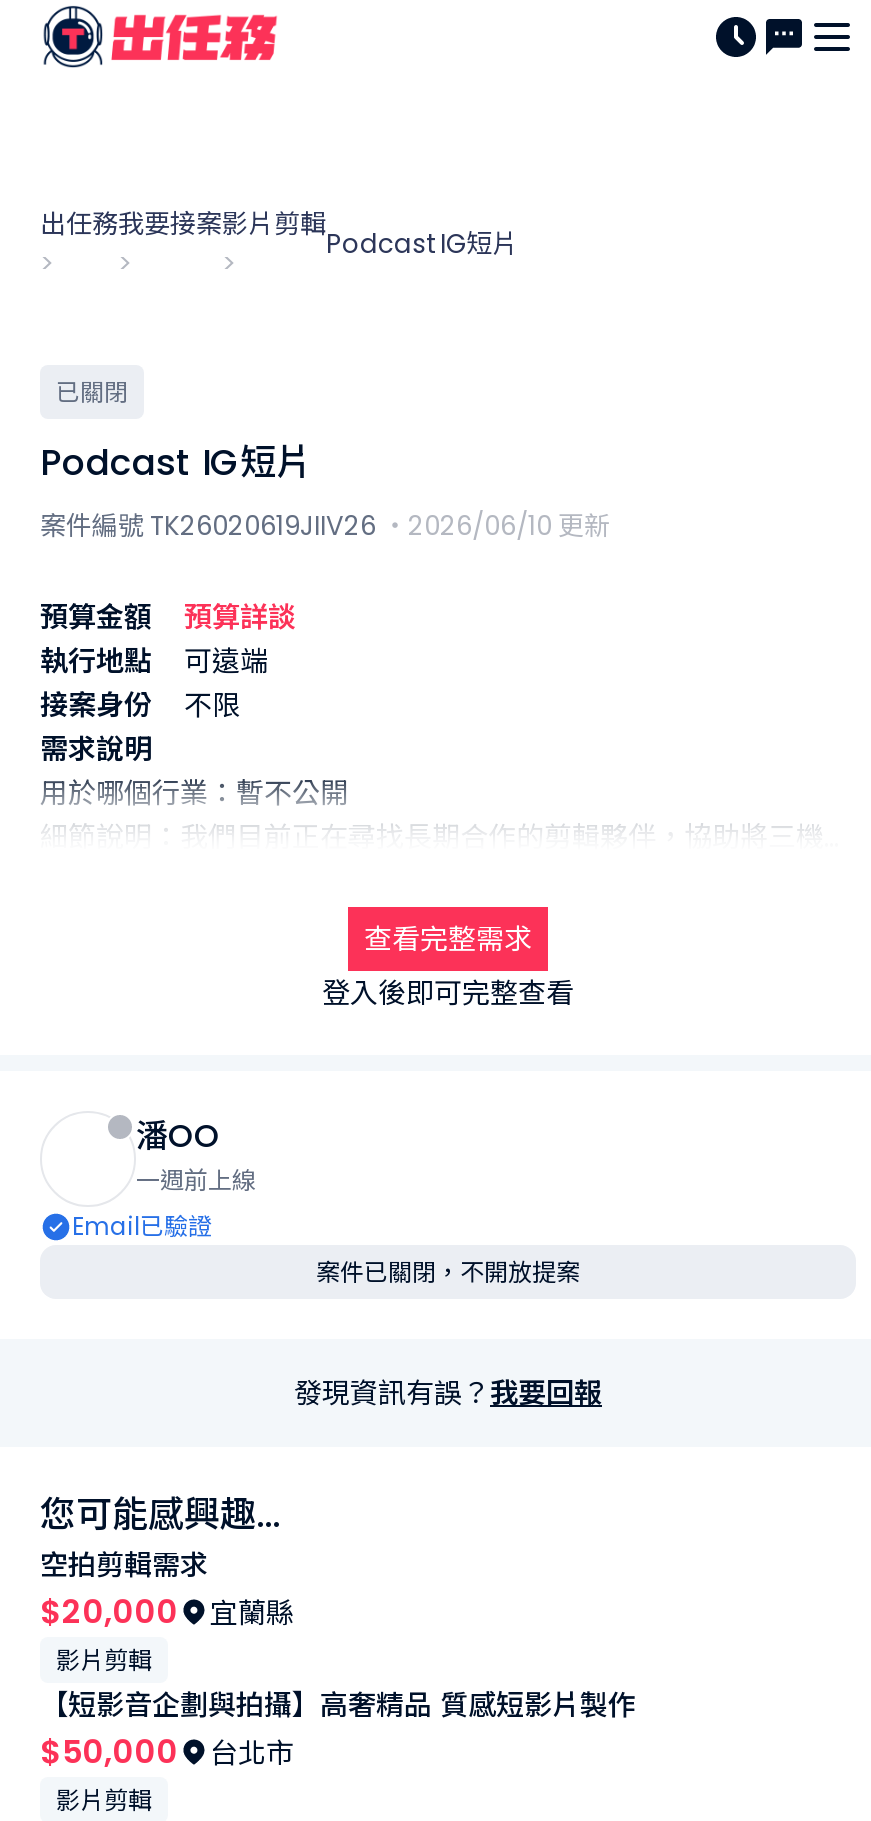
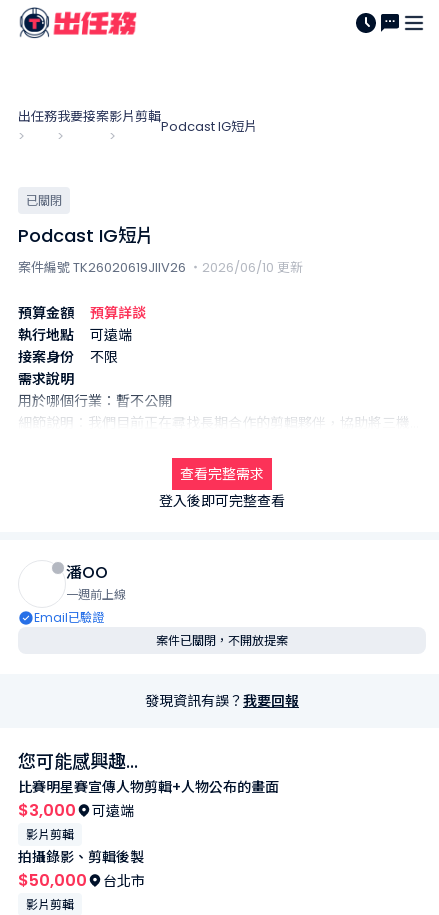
- 空拍剪輯需求
- $20,000
- 宜蘭縣
+ 比賽明星賽宣傳人物剪輯+人物公布的畫面
+ $3,000
+ 可遠端

- 【短影音企劃與拍攝】高奢精品 質感短影片製作
+ 拍攝錄影、剪輯後製
